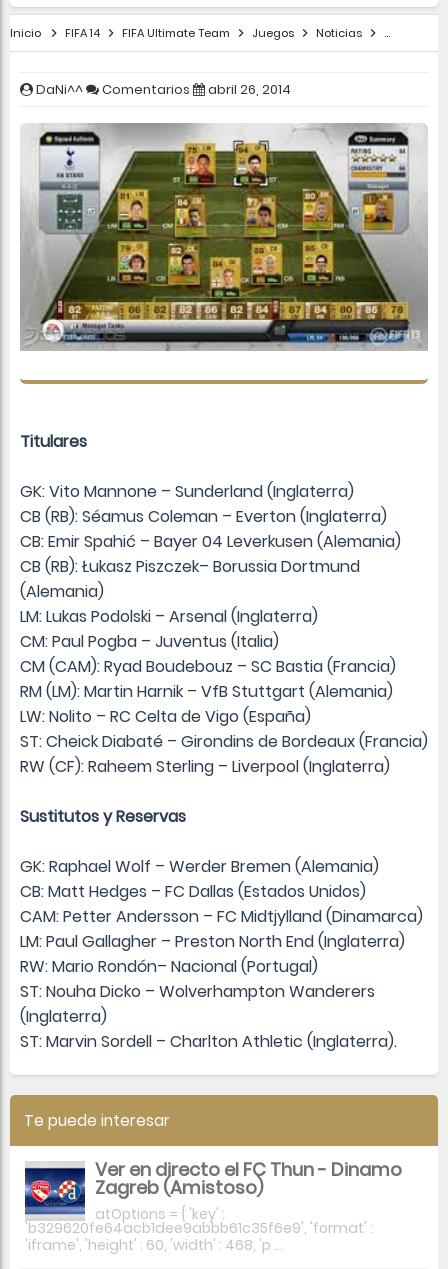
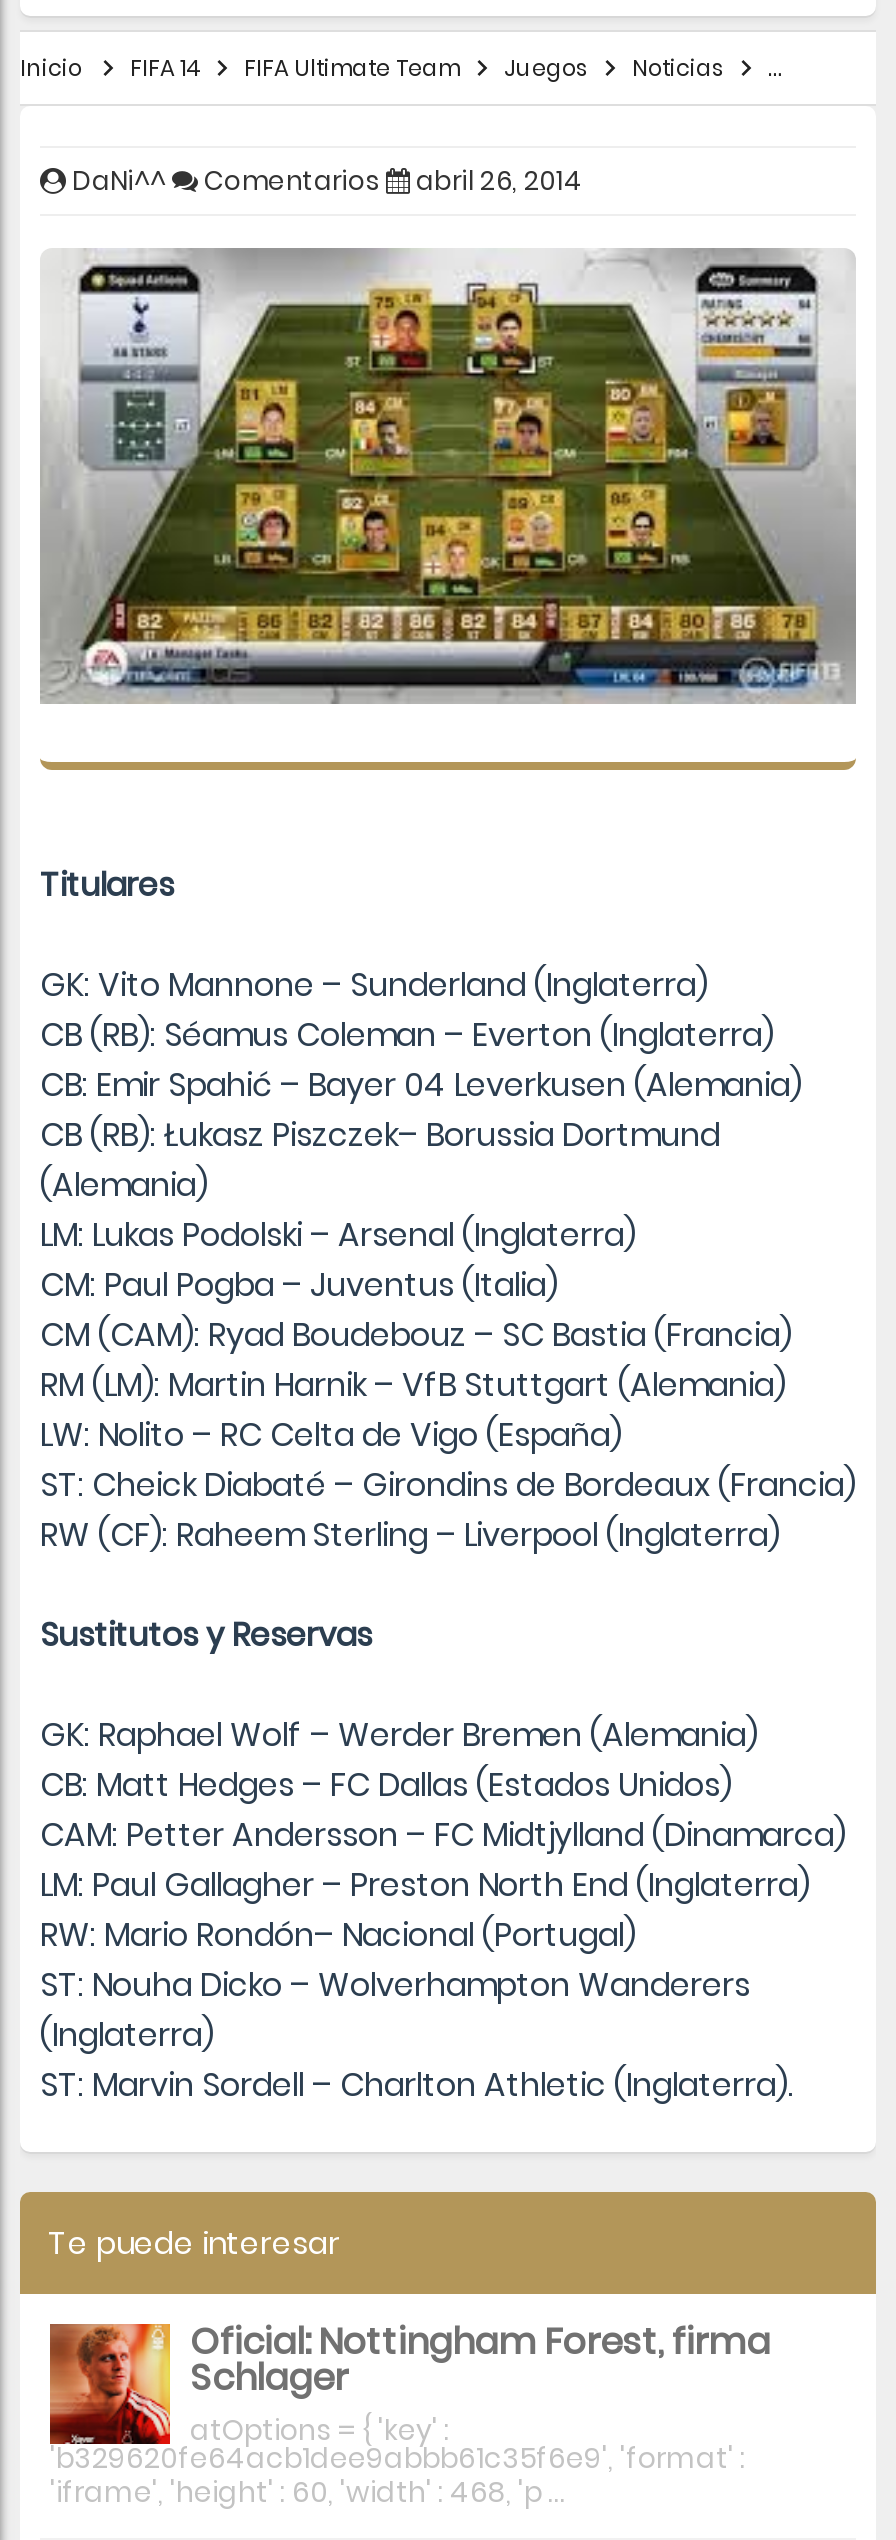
- [image]
- Ver en directo el FC Thun - Dinamo
- Zagreb (Amistoso)
+ [image]
+ Oficial: Nottingham Forest, firma
+ Schlager
